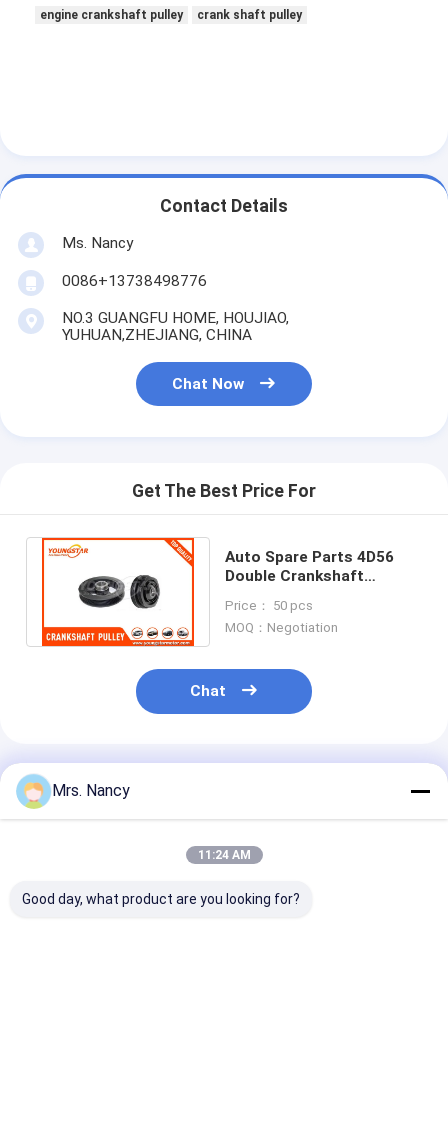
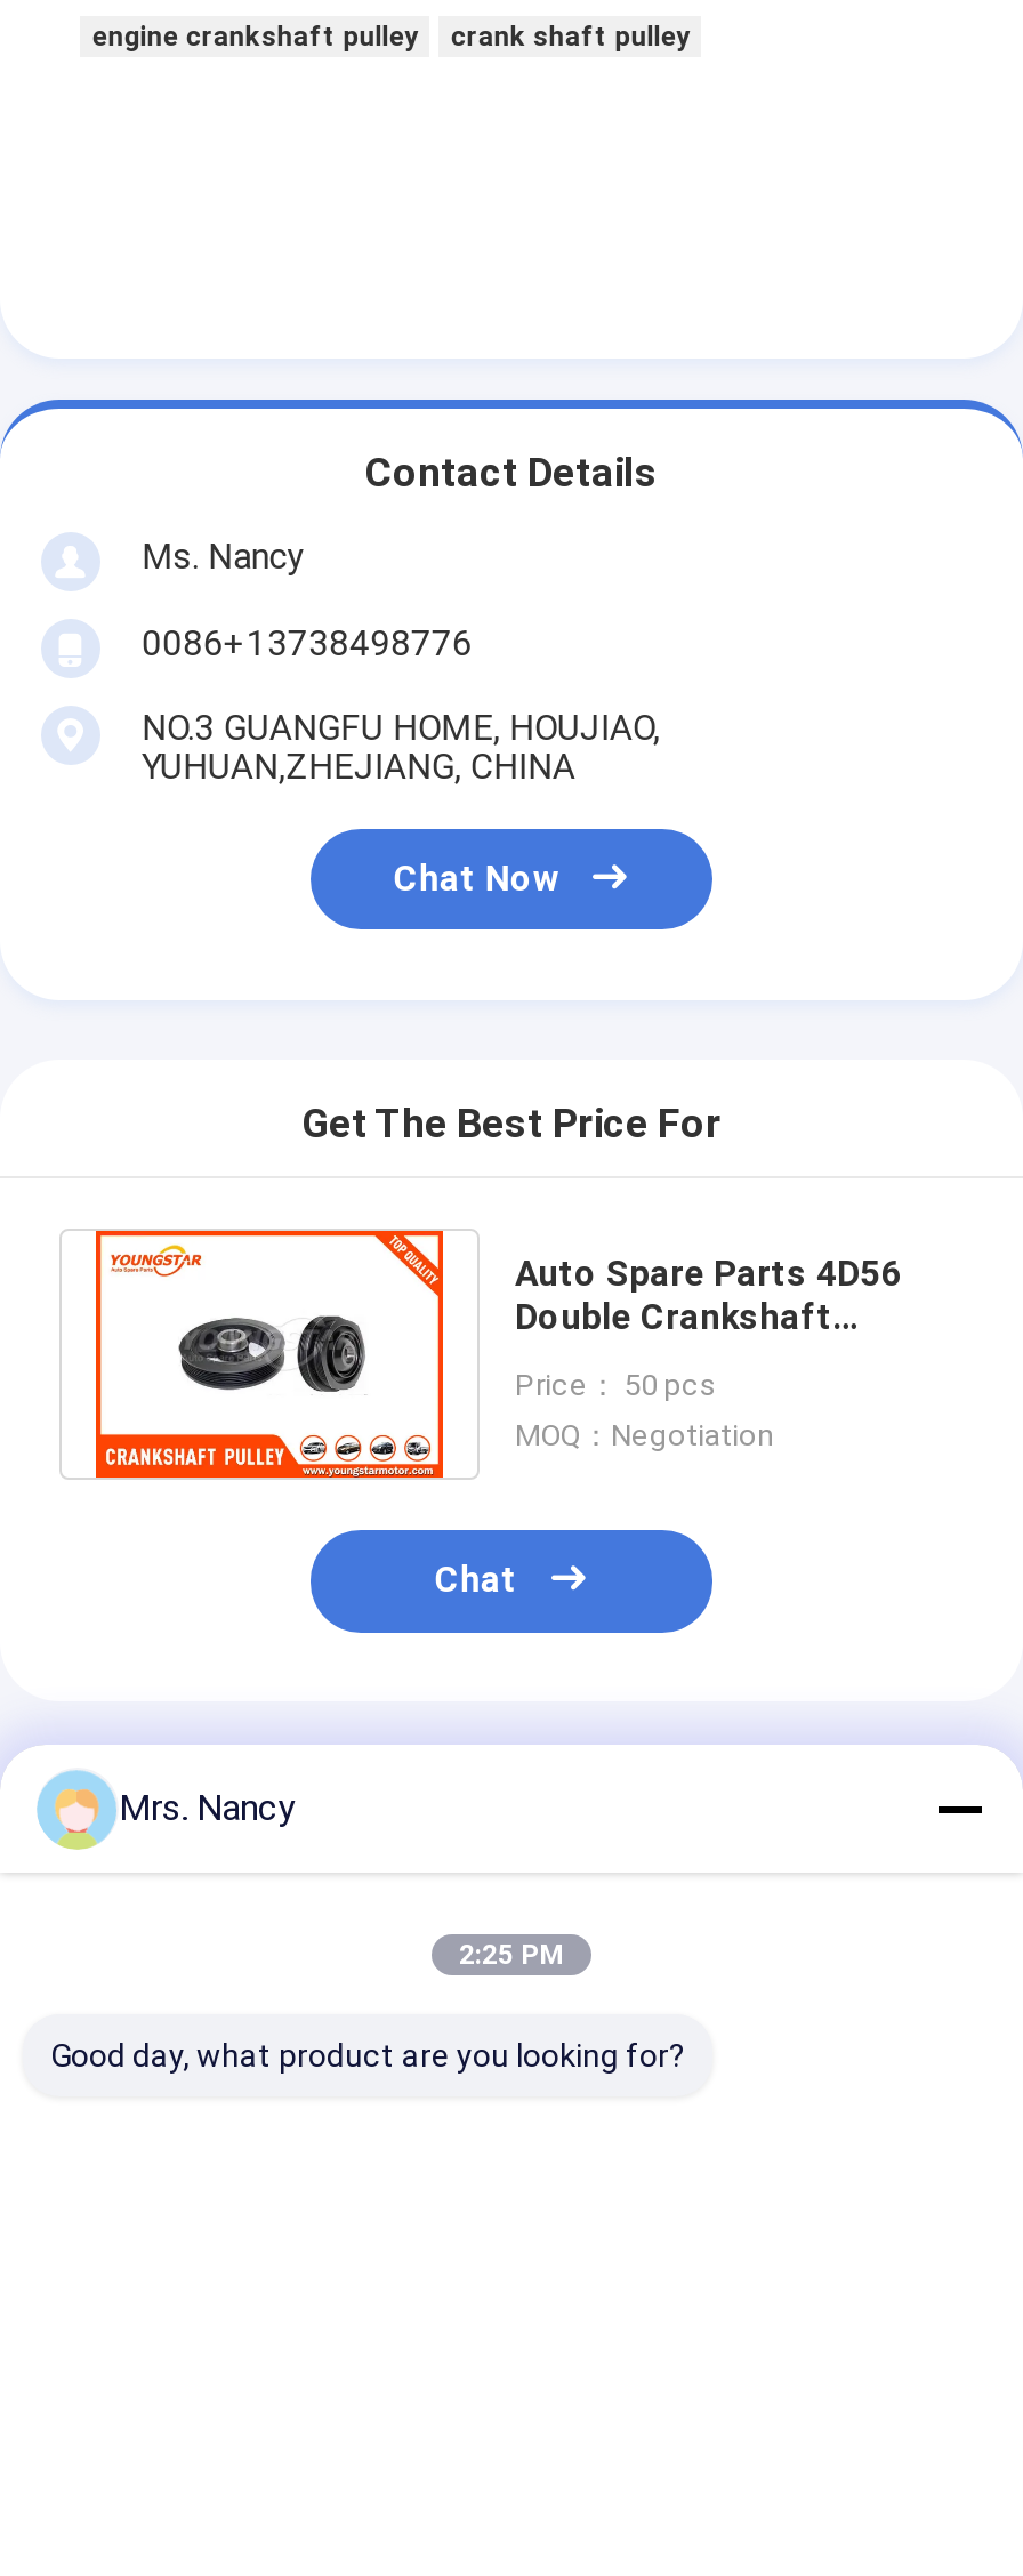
- 11:24 AM
+ 2:25 PM
